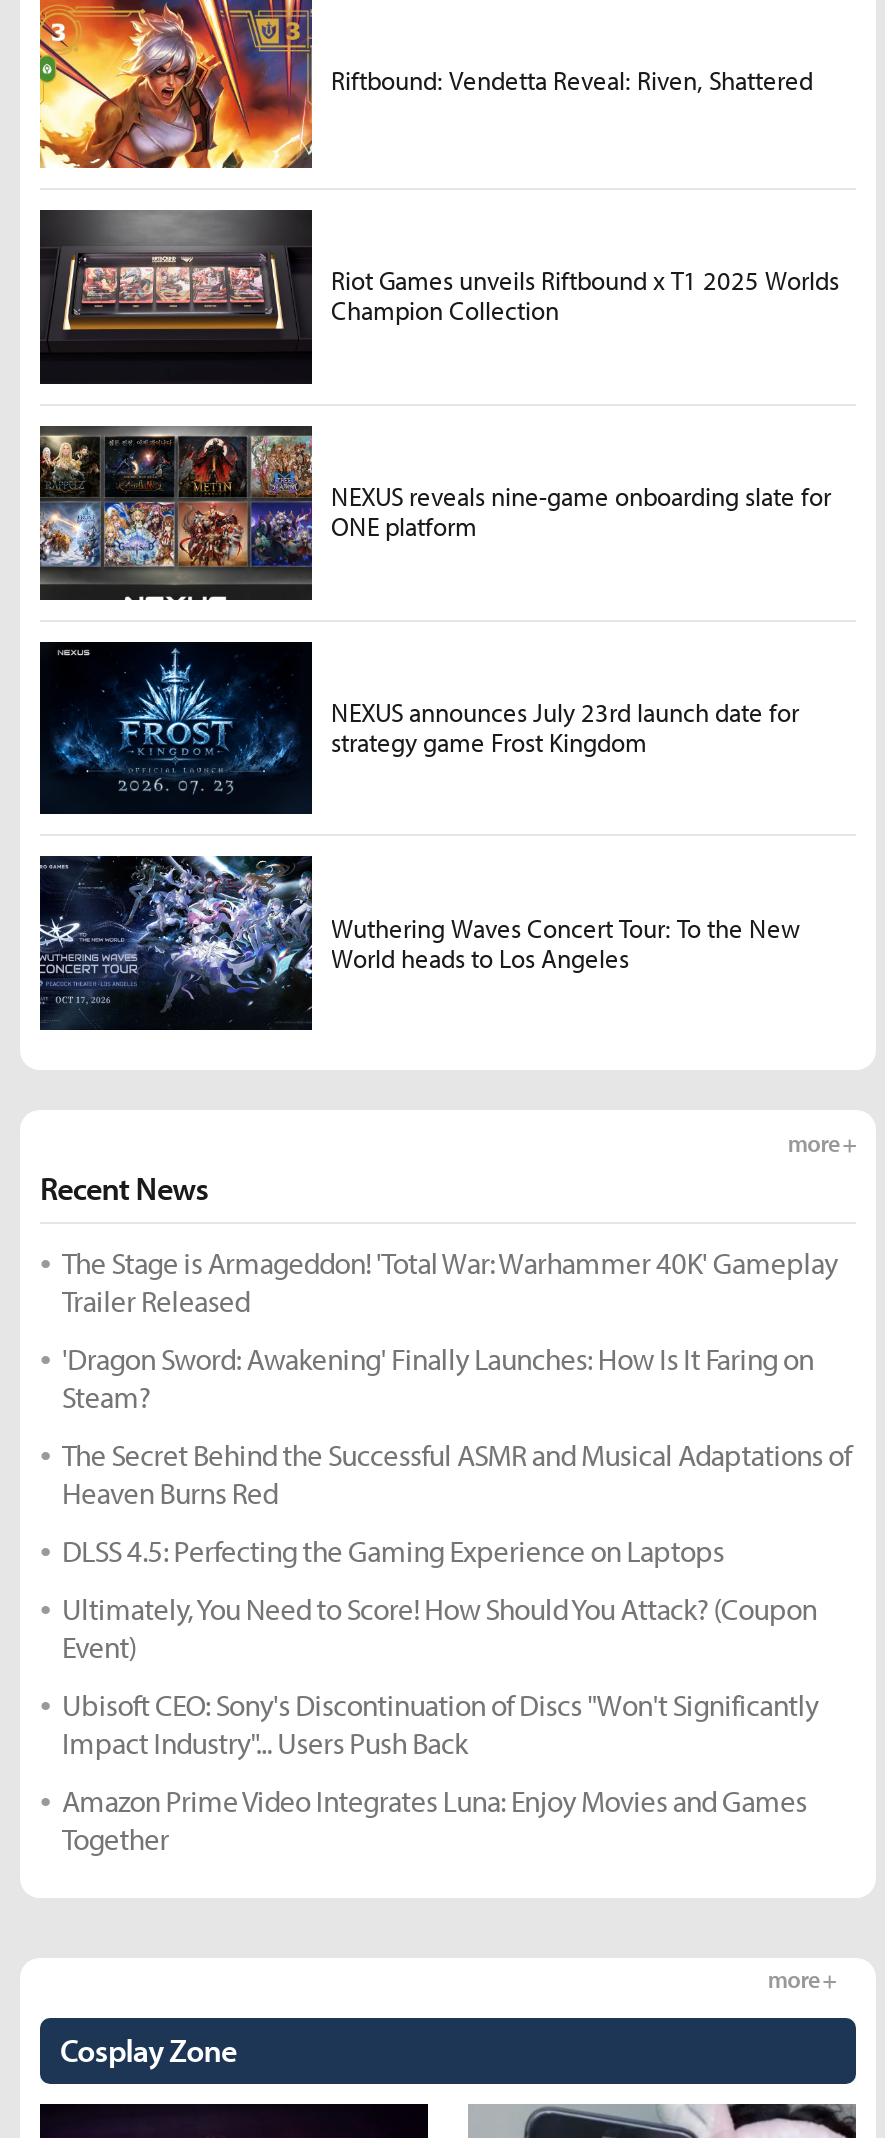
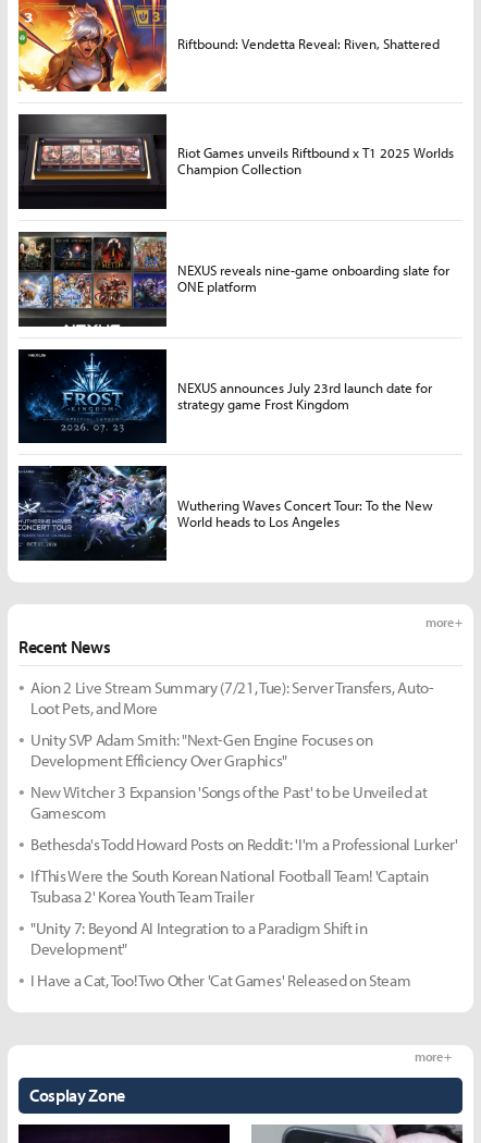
- The Stage is Armageddon! 'Total War: Warhammer 40K' Gameplay
- Trailer Released
+ Aion 2 Live Stream Summary (7/21, Tue): Server Transfers, Auto-
+ Loot Pets, and More

- 'Dragon Sword: Awakening' Finally Launches: How Is It Faring on
- Steam?
+ Unity SVP Adam Smith: "Next-Gen Engine Focuses on
+ Development Efficiency Over Graphics"

- The Secret Behind the Successful ASMR and Musical Adaptations of
- Heaven Burns Red
+ New Witcher 3 Expansion 'Songs of the Past' to be Unveiled at
+ Gamescom

- DLSS 4.5: Perfecting the Gaming Experience on Laptops
+ Bethesda's Todd Howard Posts on Reddit: 'I'm a Professional Lurker'

- Ultimately, You Need to Score! How Should You Attack? (Coupon
- Event)
+ If This Were the South Korean National Football Team! 'Captain
+ Tsubasa 2' Korea Youth Team Trailer

- Ubisoft CEO: Sony's Discontinuation of Discs "Won't Significantly
- Impact Industry"... Users Push Back
+ "Unity 7: Beyond AI Integration to a Paradigm Shift in
+ Development"

- Amazon Prime Video Integrates Luna: Enjoy Movies and Games
- Together
+ I Have a Cat, Too! Two Other 'Cat Games' Released on Steam
